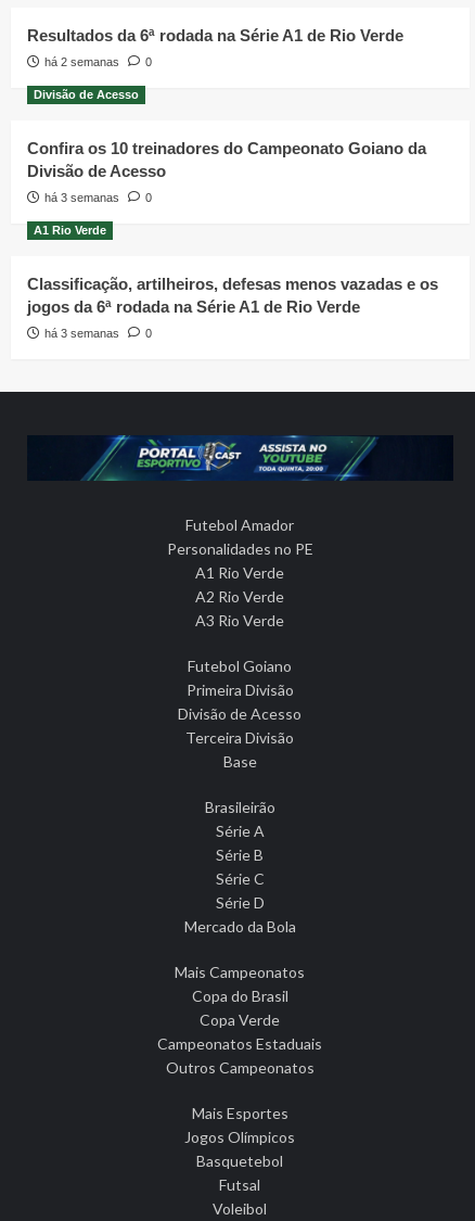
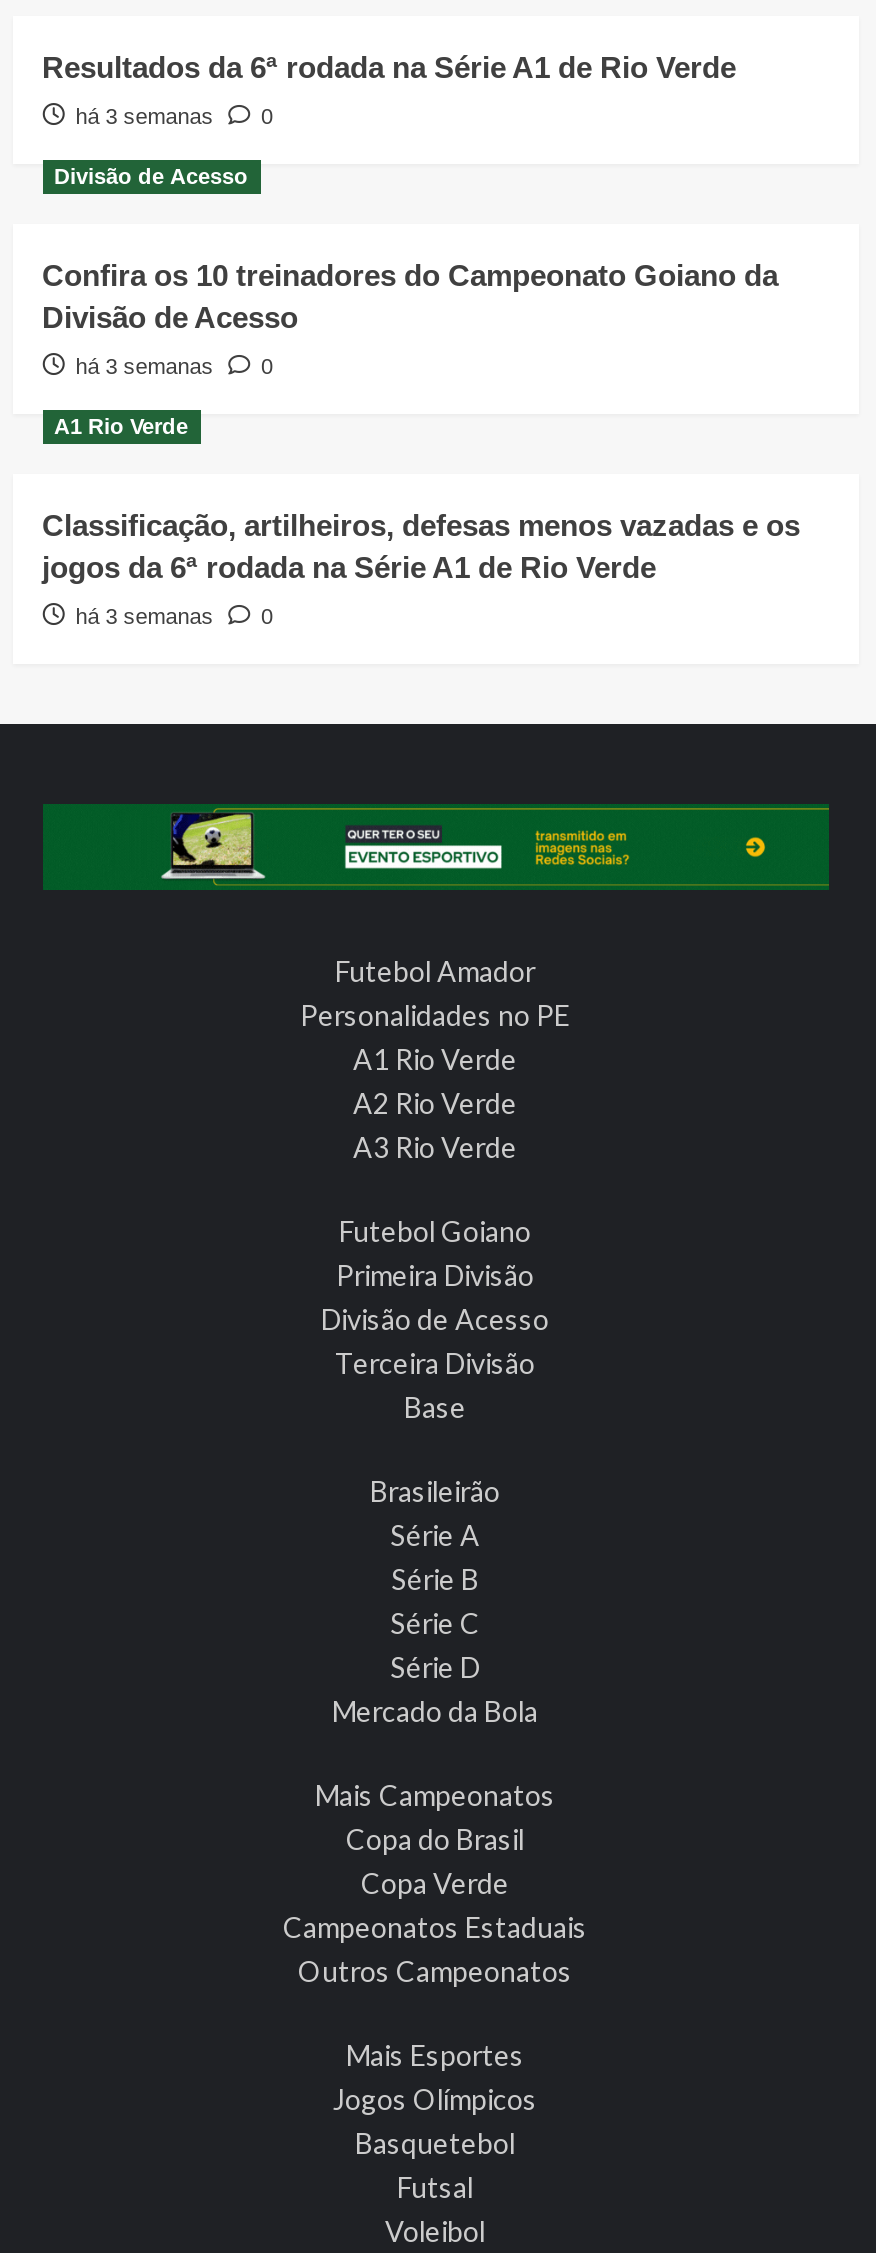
- há 2 semanas 0
+ há 3 semanas 0

- [image]
+ [image]
